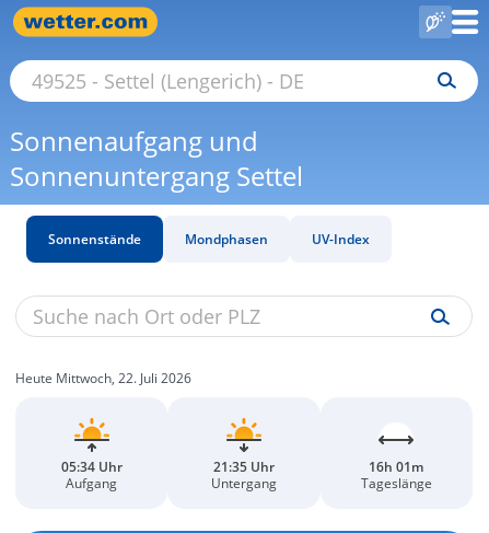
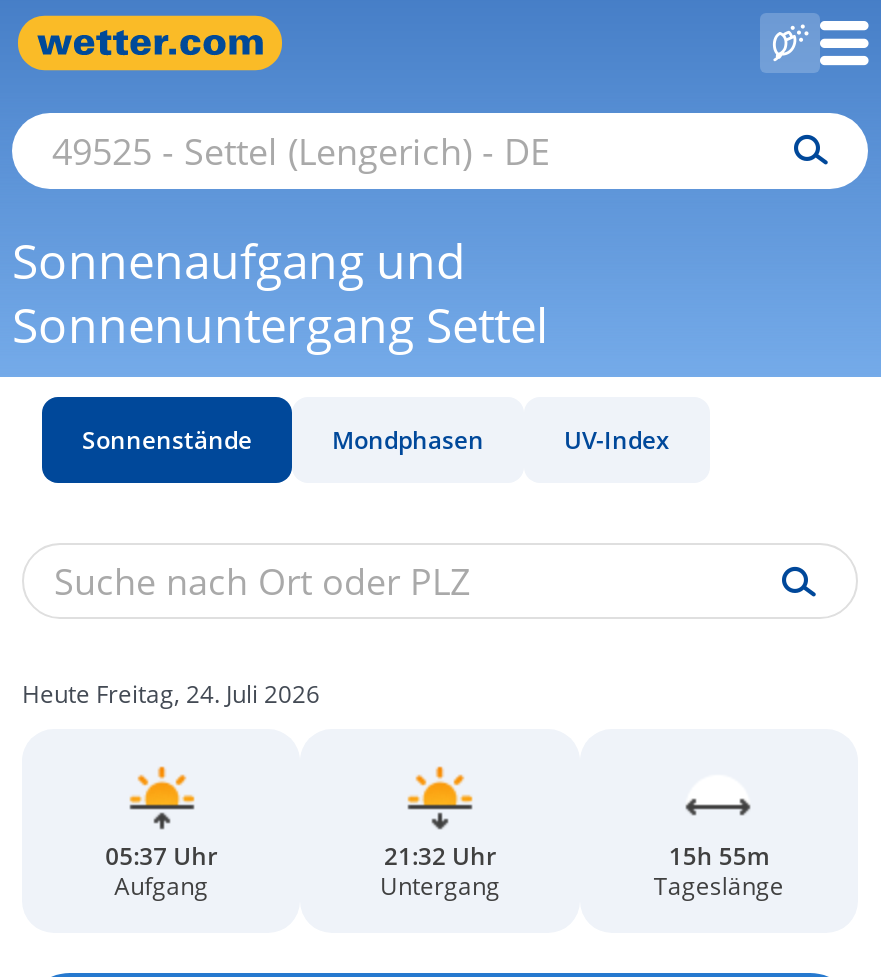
- Heute Mittwoch, 22. Juli 2026
+ Heute Freitag, 24. Juli 2026

- 05:34 Uhr
+ 05:37 Uhr

- 21:35 Uhr
+ 21:32 Uhr

- 16h 01m
+ 15h 55m
